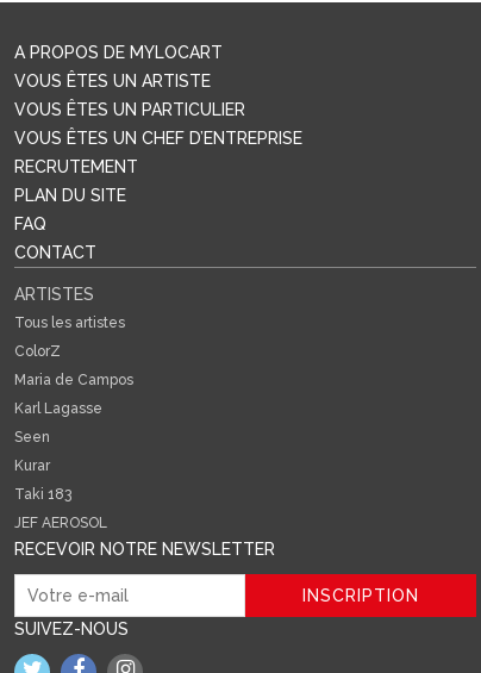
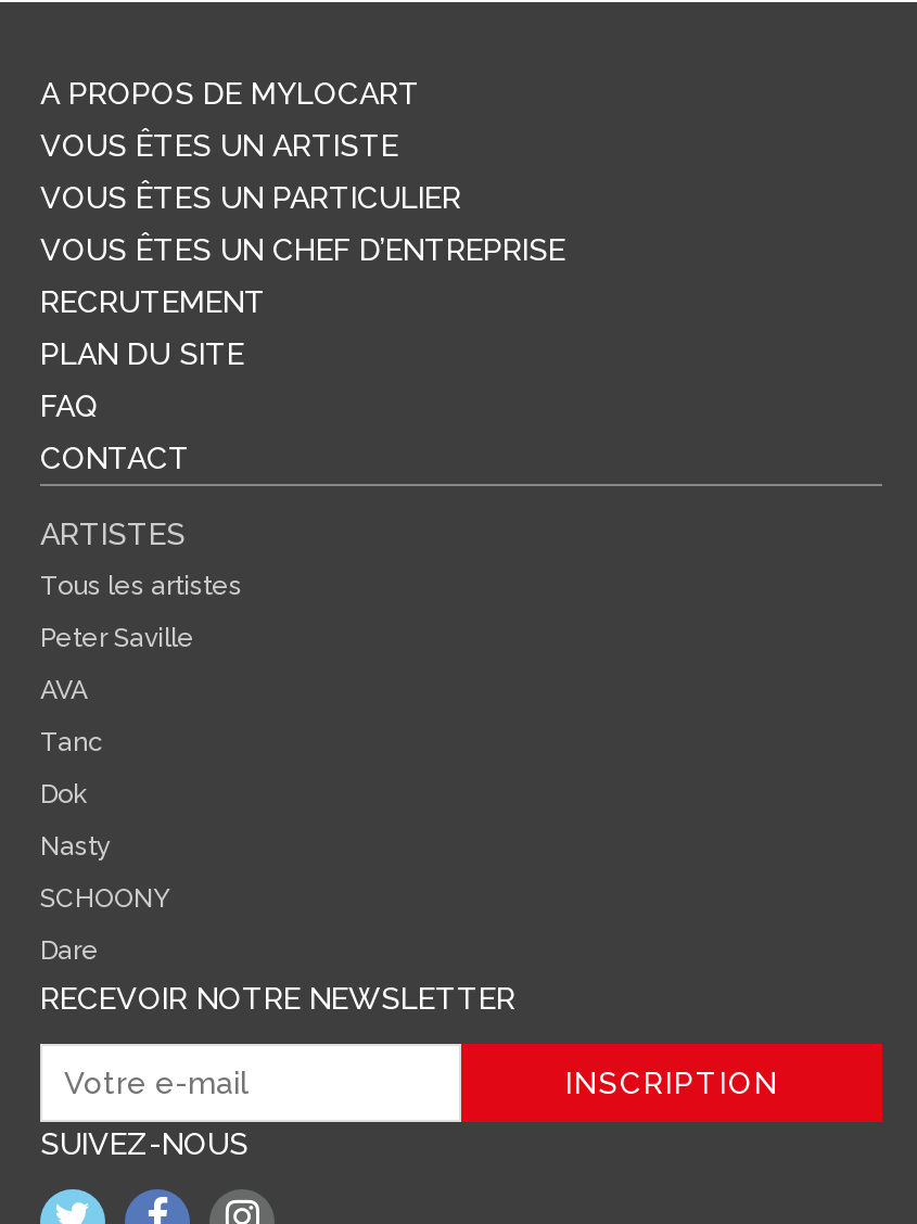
- ColorZ
+ Peter Saville

- Maria de Campos
+ AVA

- Karl Lagasse
+ Tanc

- Seen
+ Dok

- Kurar
+ Nasty

- Taki 183
+ SCHOONY

- JEF AEROSOL
+ Dare
